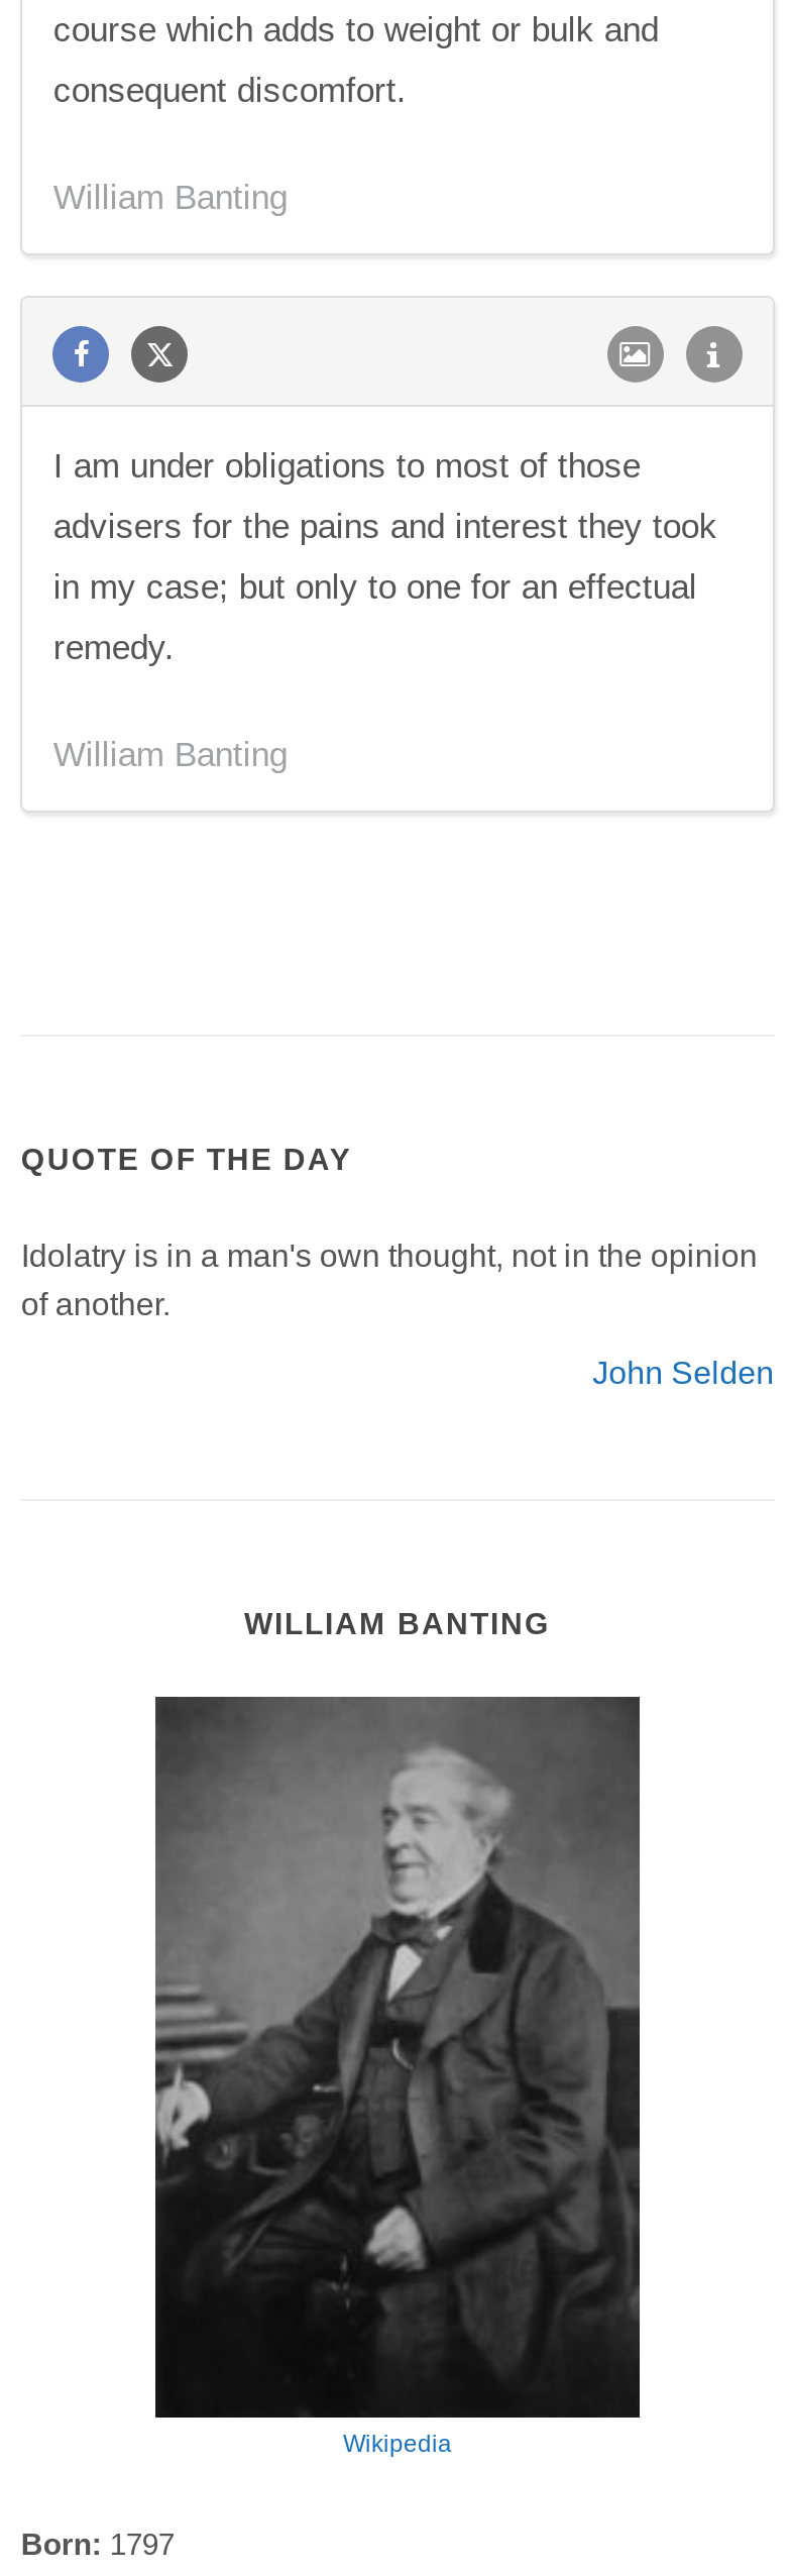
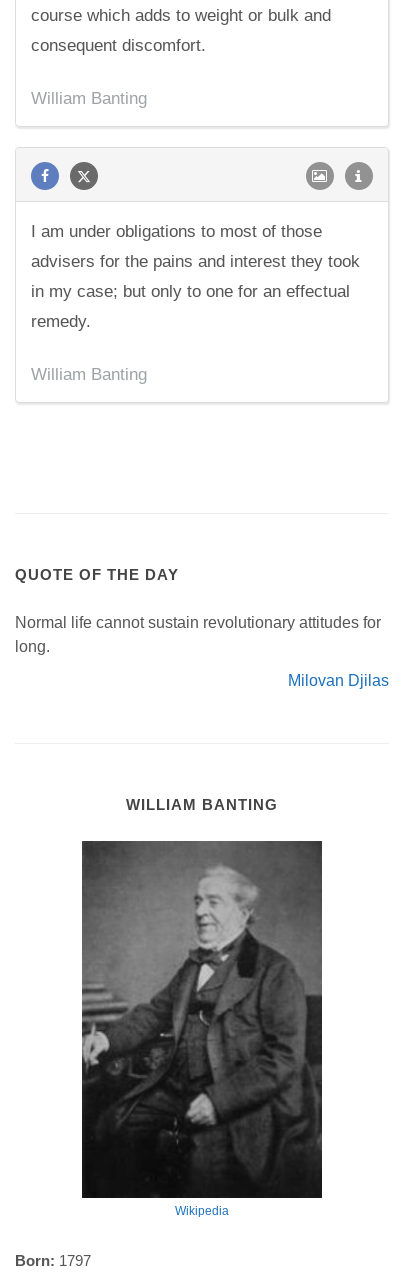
- Idolatry is in a man's own thought, not in the opinion
- of another.
+ Normal life cannot sustain revolutionary attitudes for
+ long.

- John Selden
+ Milovan Djilas
